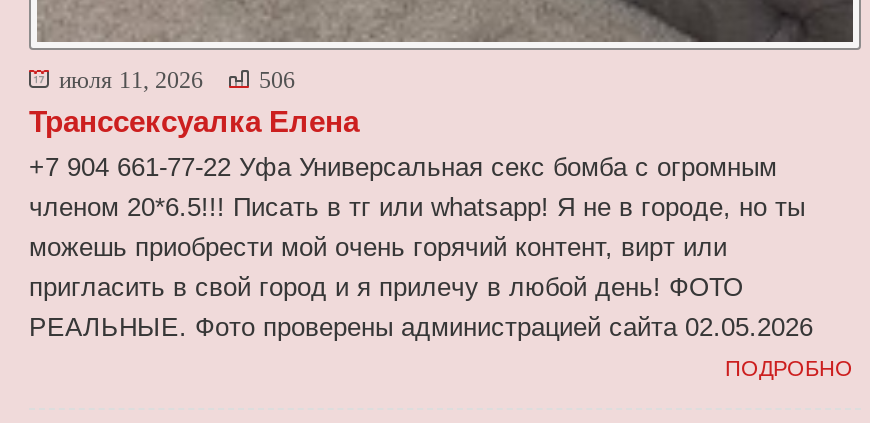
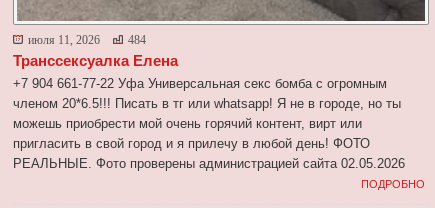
- июля 11, 2026 506
+ июля 11, 2026 484
